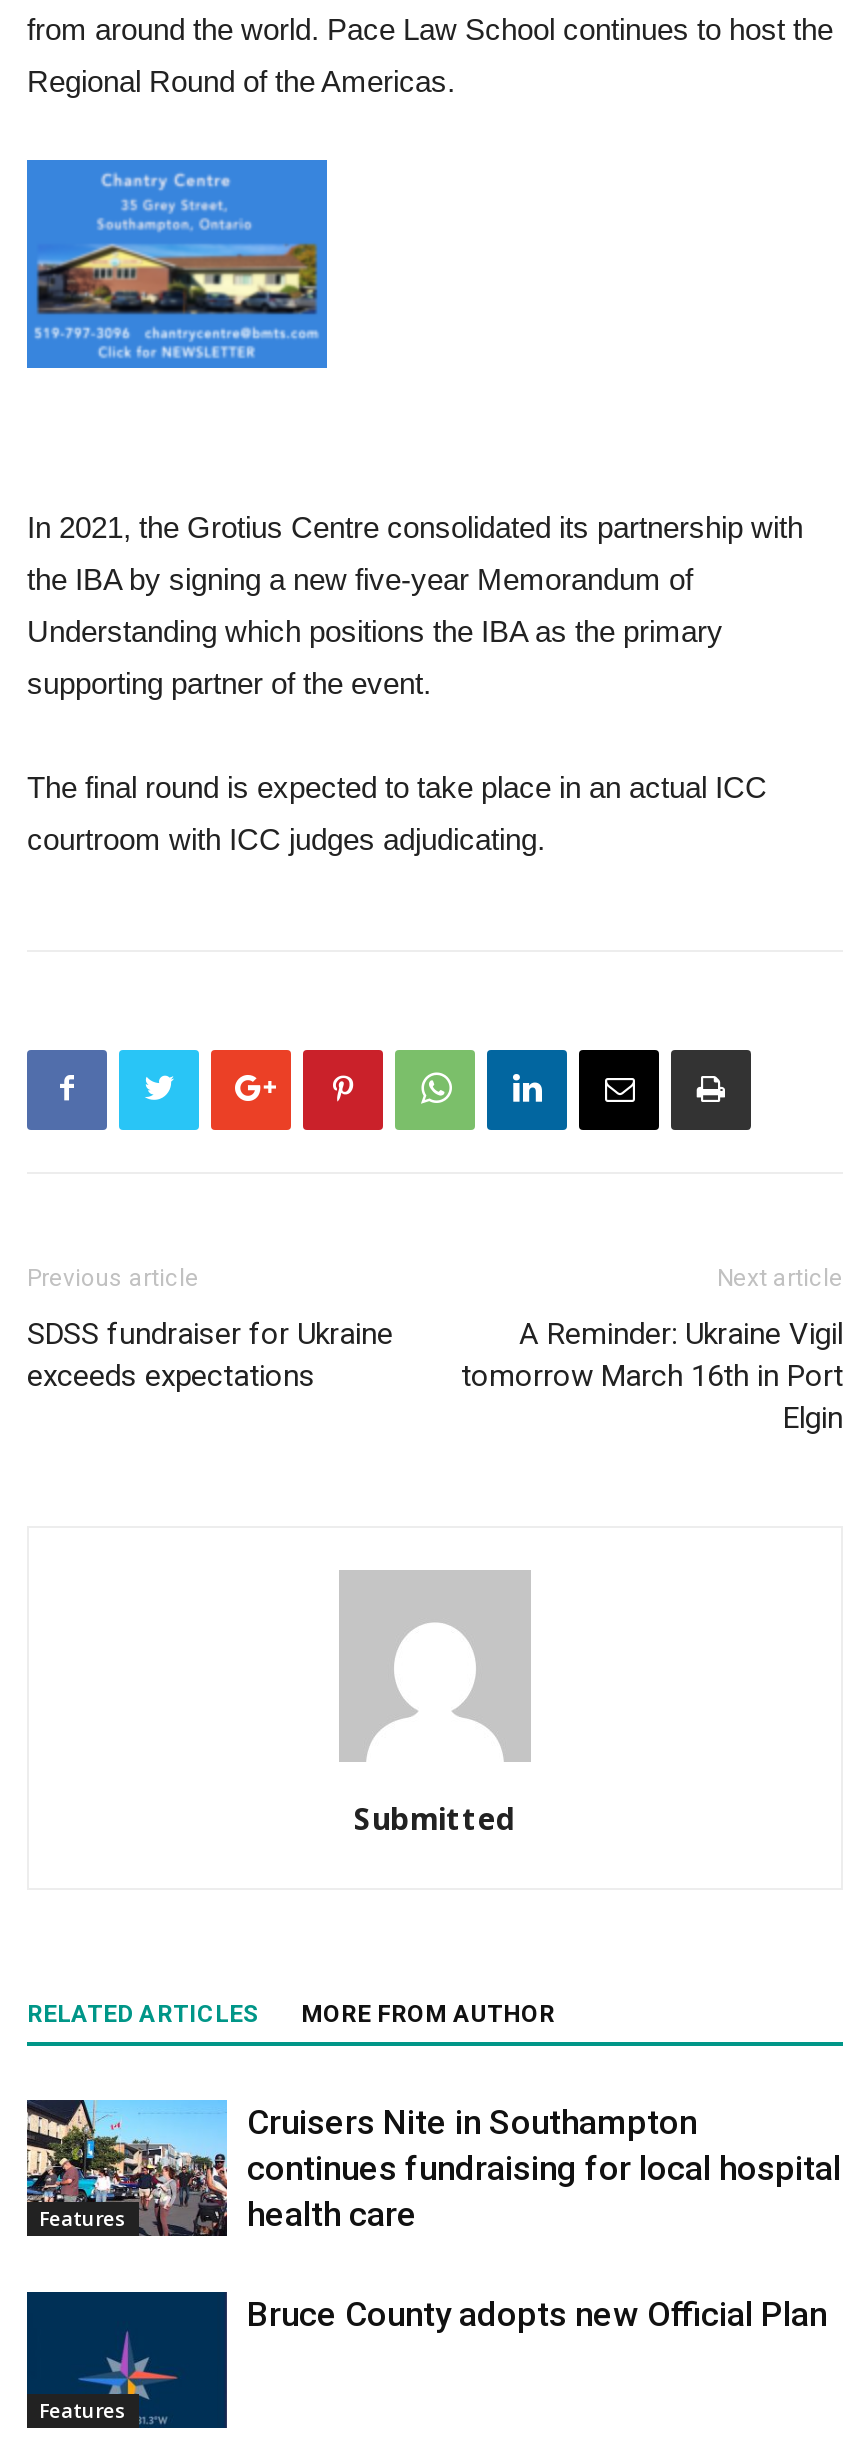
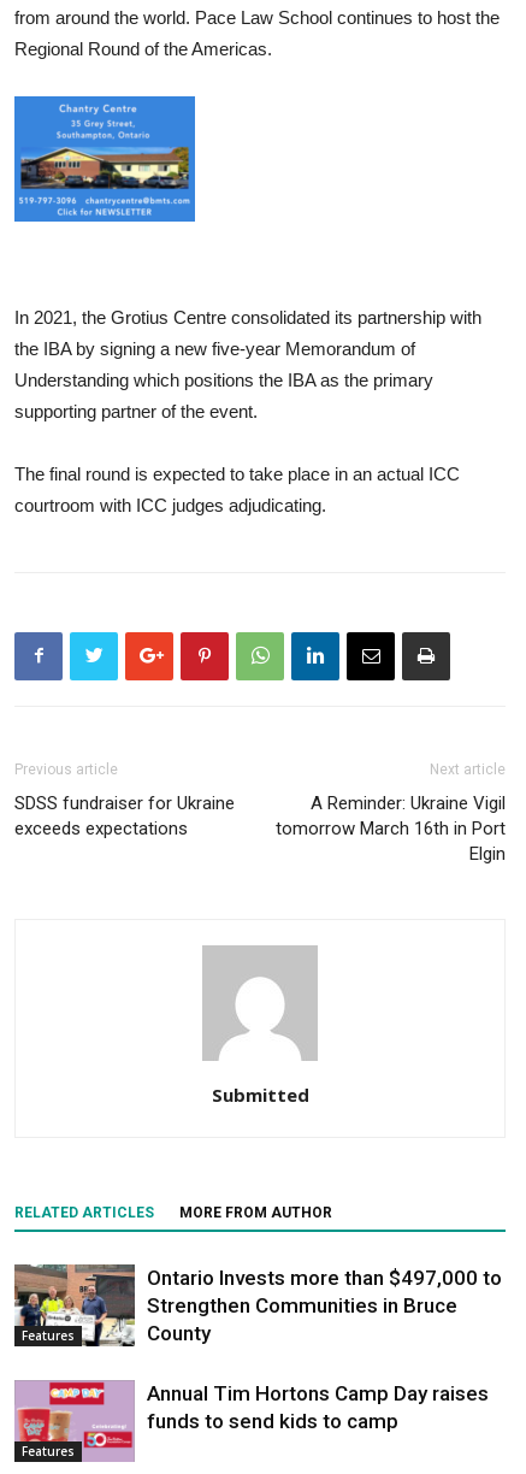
- [image]
- Cruisers Nite in Southampton
- continues fundraising for local hospital
- health care
+ [image]
+ Ontario Invests more than $497,000 to
+ Strengthen Communities in Bruce
+ County

- [image]
- Bruce County adopts new Official Plan
+ [image]
+ Annual Tim Hortons Camp Day raises
+ funds to send kids to camp
